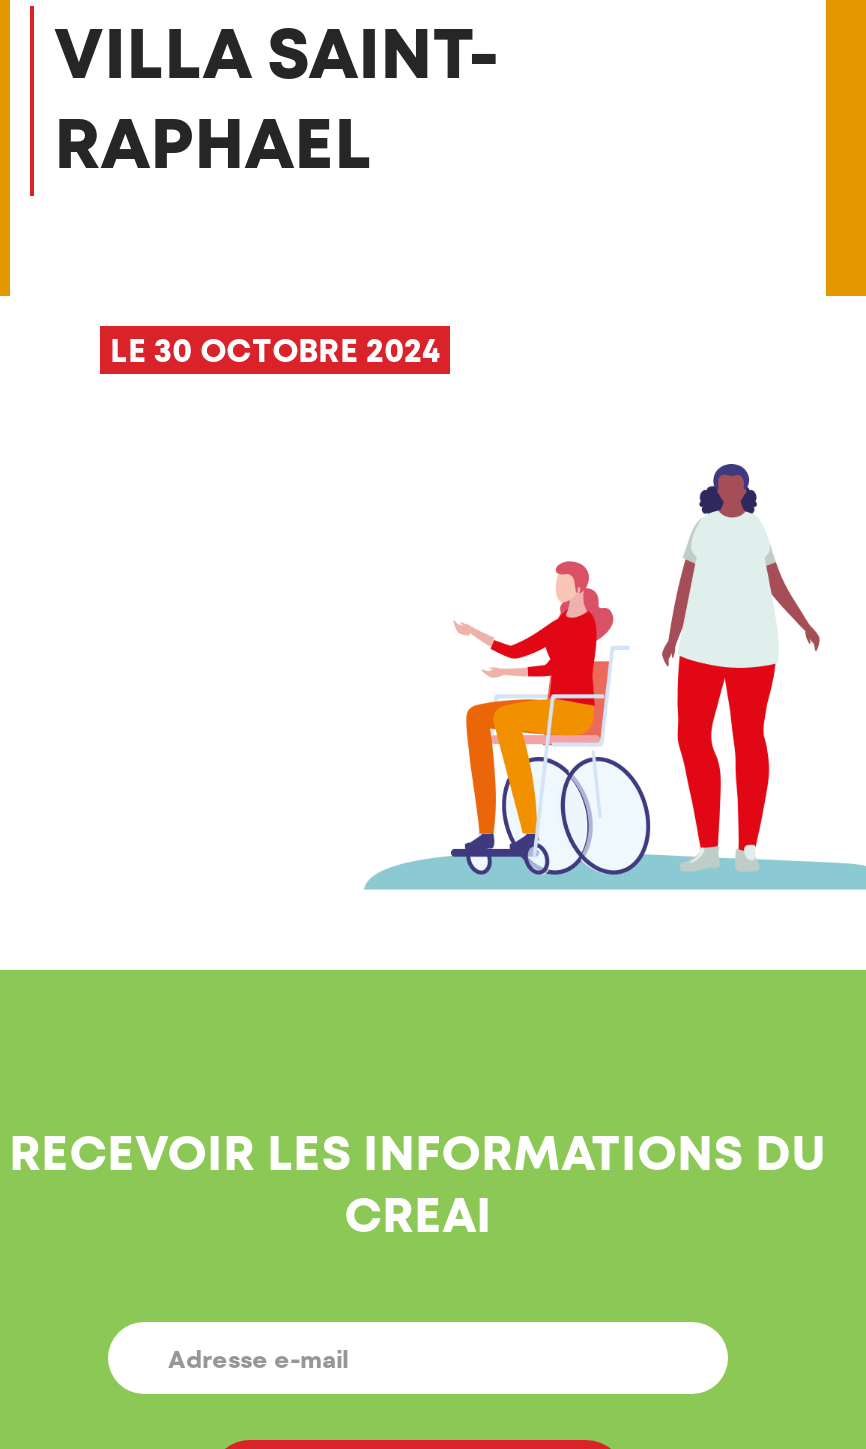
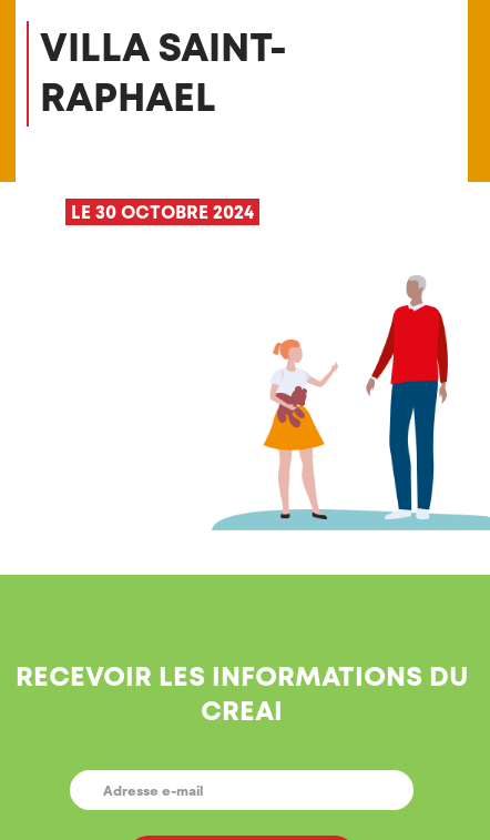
- [image]
+ [image]
